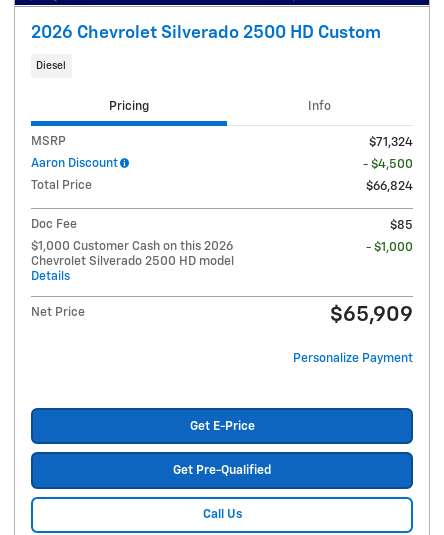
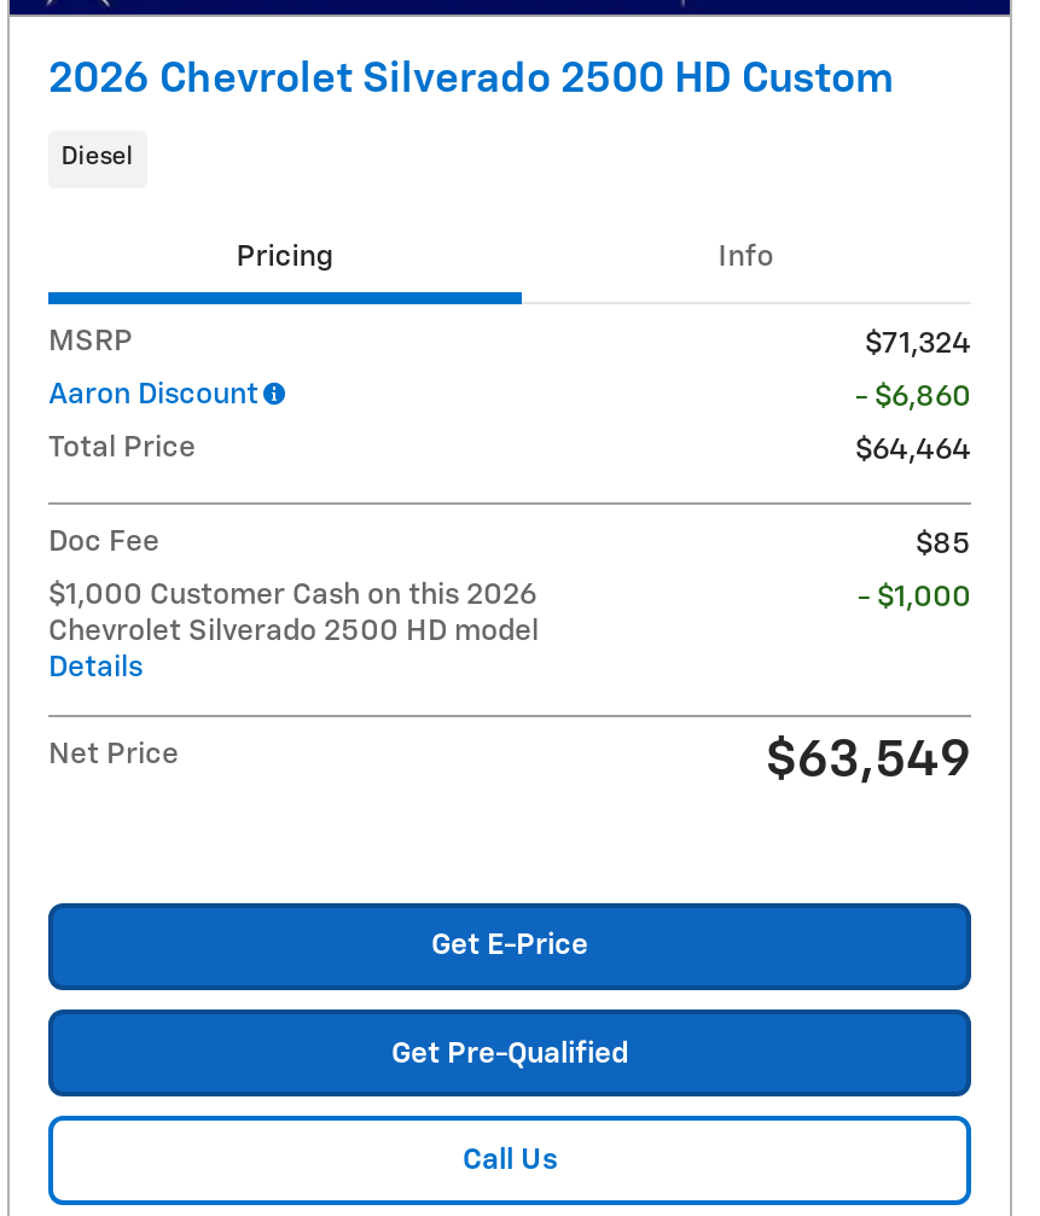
- - $4,500
+ - $6,860

- $66,824
+ $64,464

- $65,909
- Personalize Payment
+ $63,549
